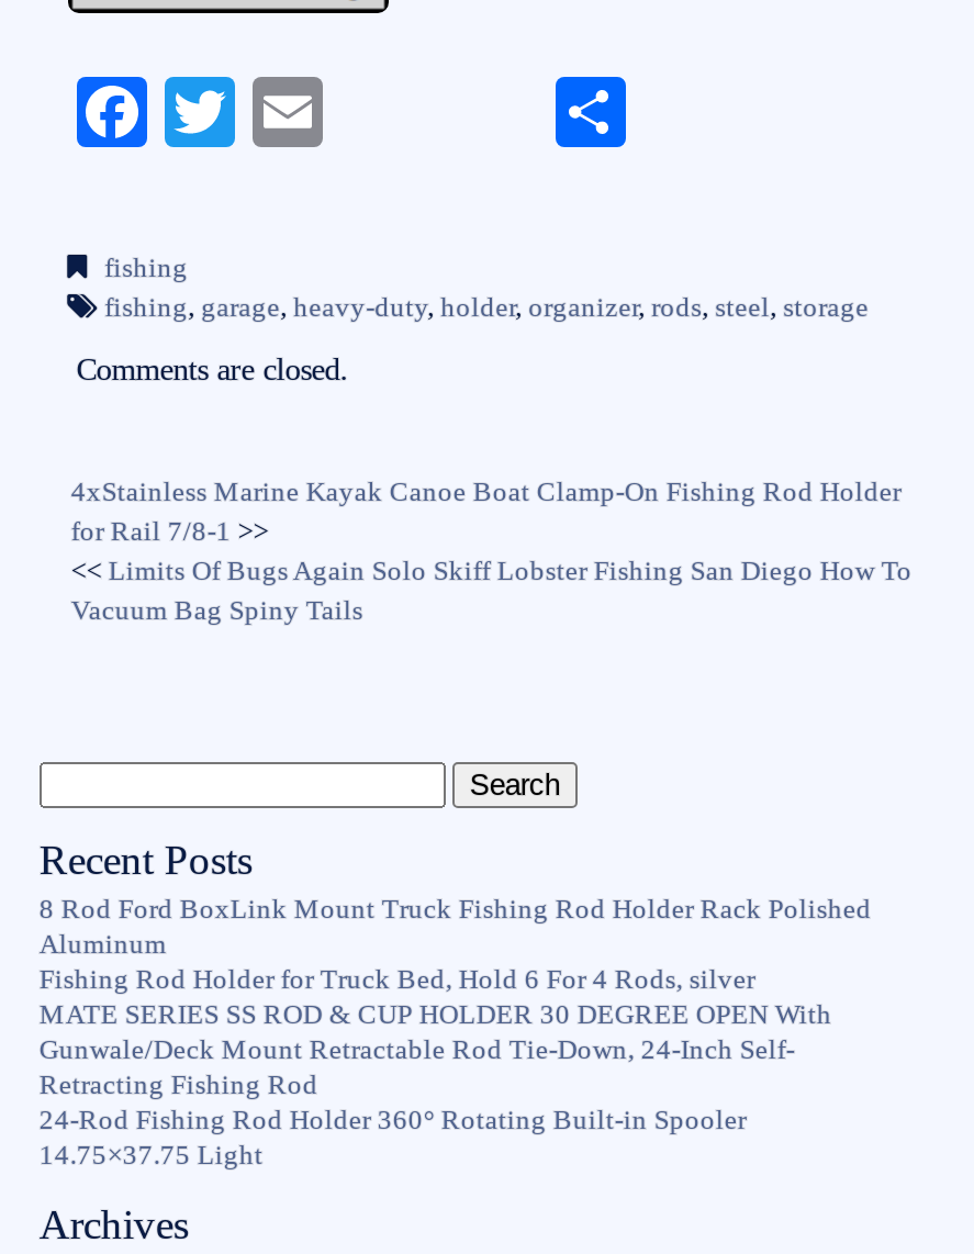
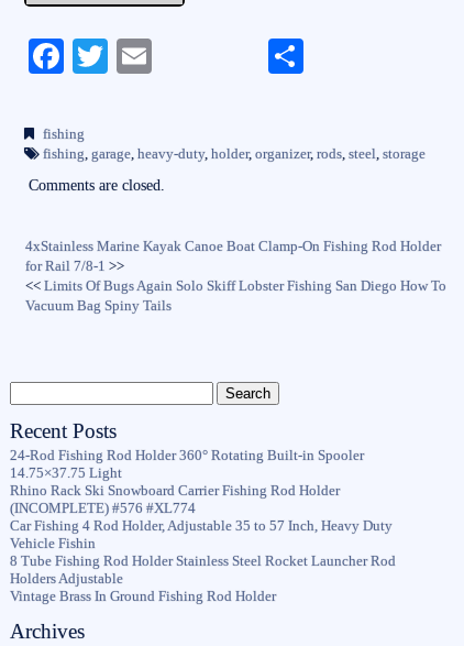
- 8 Rod Ford BoxLink Mount Truck Fishing Rod Holder Rack Polished
- Aluminum
- Fishing Rod Holder for Truck Bed, Hold 6 For 4 Rods, silver
- MATE SERIES SS ROD & CUP HOLDER 30 DEGREE OPEN With
- Gunwale/Deck Mount Retractable Rod Tie-Down, 24-Inch Self-
- Retracting Fishing Rod

moved up: 24-Rod Fishing Rod Holder 360° Rotating Built-in Spooler | 14.75×37.75 Light

+ Rhino Rack Ski Snowboard Carrier Fishing Rod Holder
+ (INCOMPLETE) #576 #XL774
+ Car Fishing 4 Rod Holder, Adjustable 35 to 57 Inch, Heavy Duty
+ Vehicle Fishin
+ 8 Tube Fishing Rod Holder Stainless Steel Rocket Launcher Rod
+ Holders Adjustable
+ Vintage Brass In Ground Fishing Rod Holder
